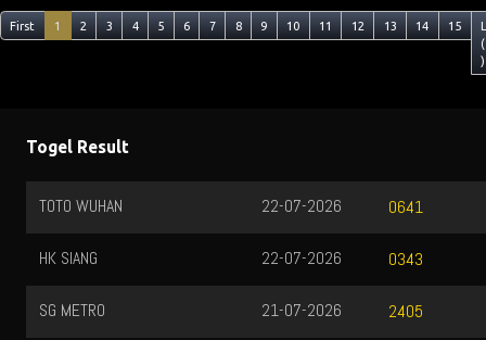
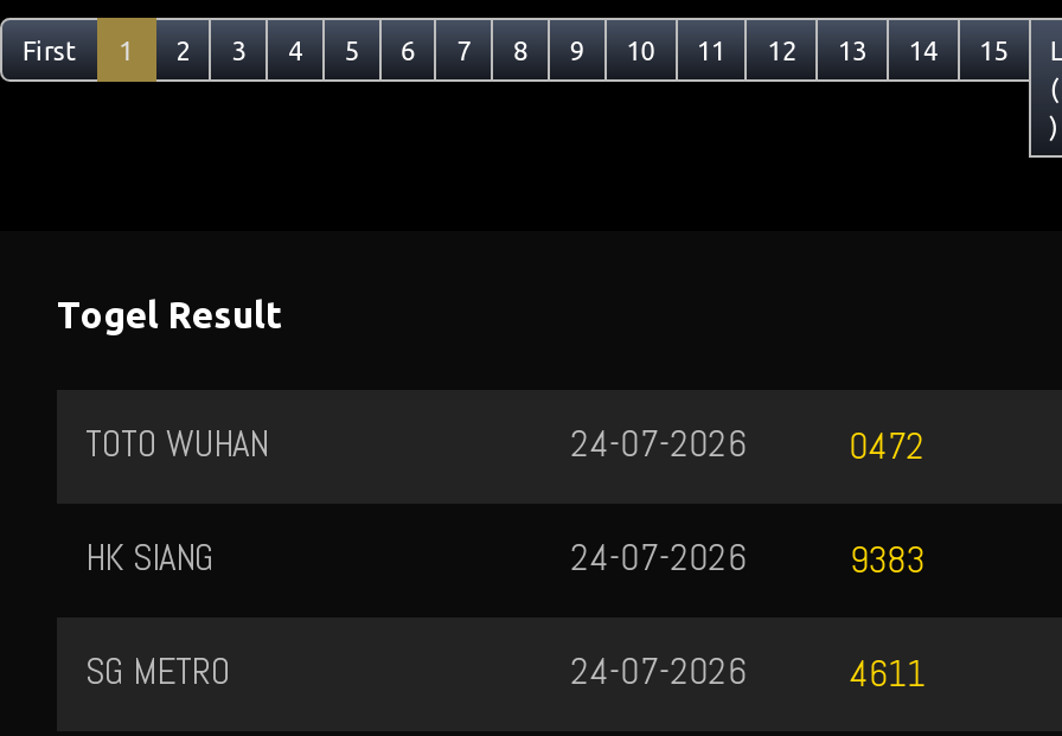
- 22-07-2026
+ 24-07-2026

- 0641
+ 0472

- 22-07-2026
+ 24-07-2026

- 0343
+ 9383

- 21-07-2026
+ 24-07-2026

- 2405
+ 4611
